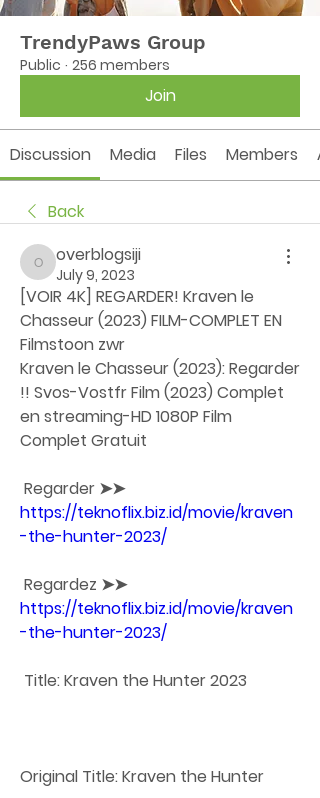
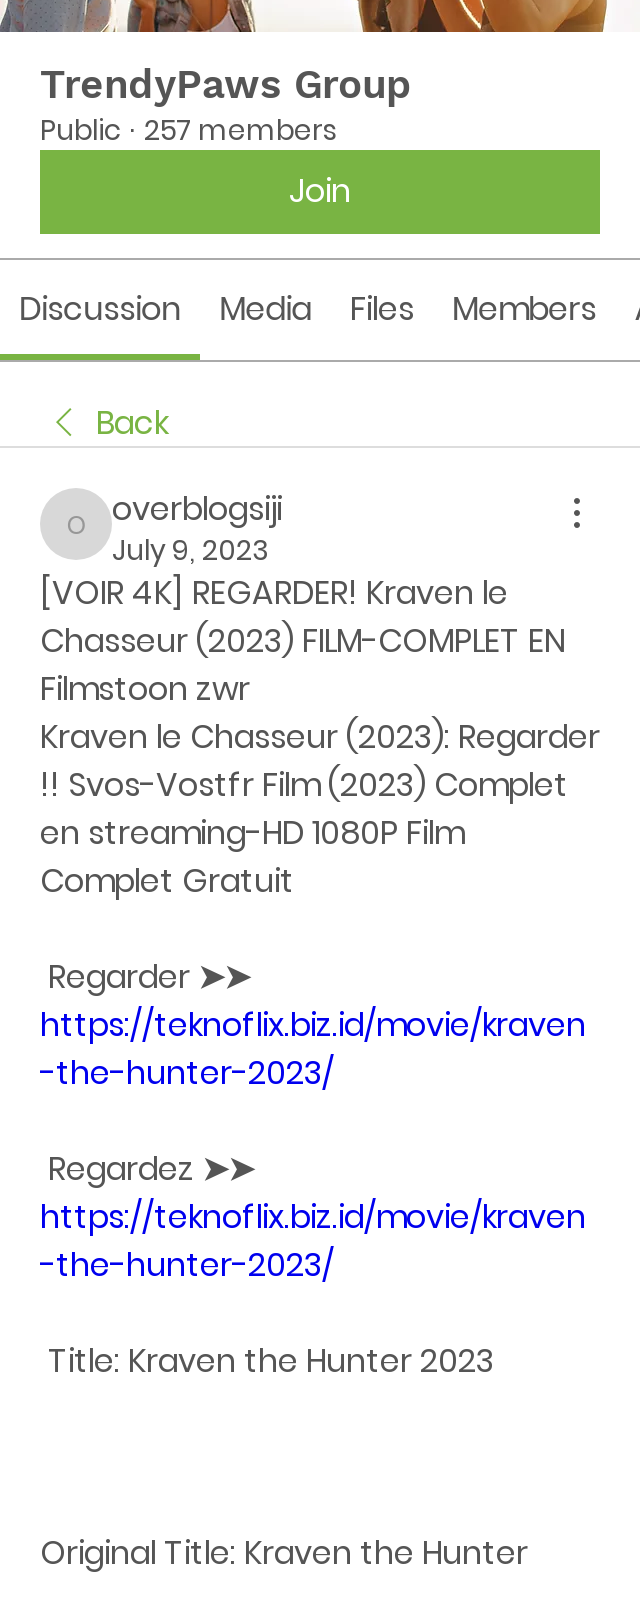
- Public · 256 members
+ Public · 257 members
